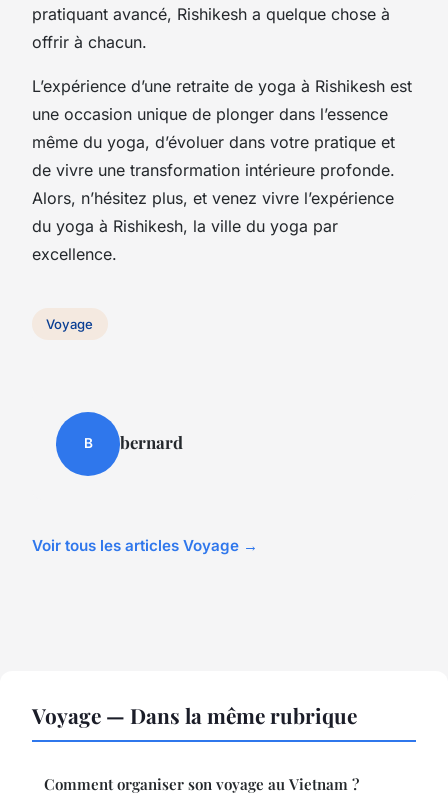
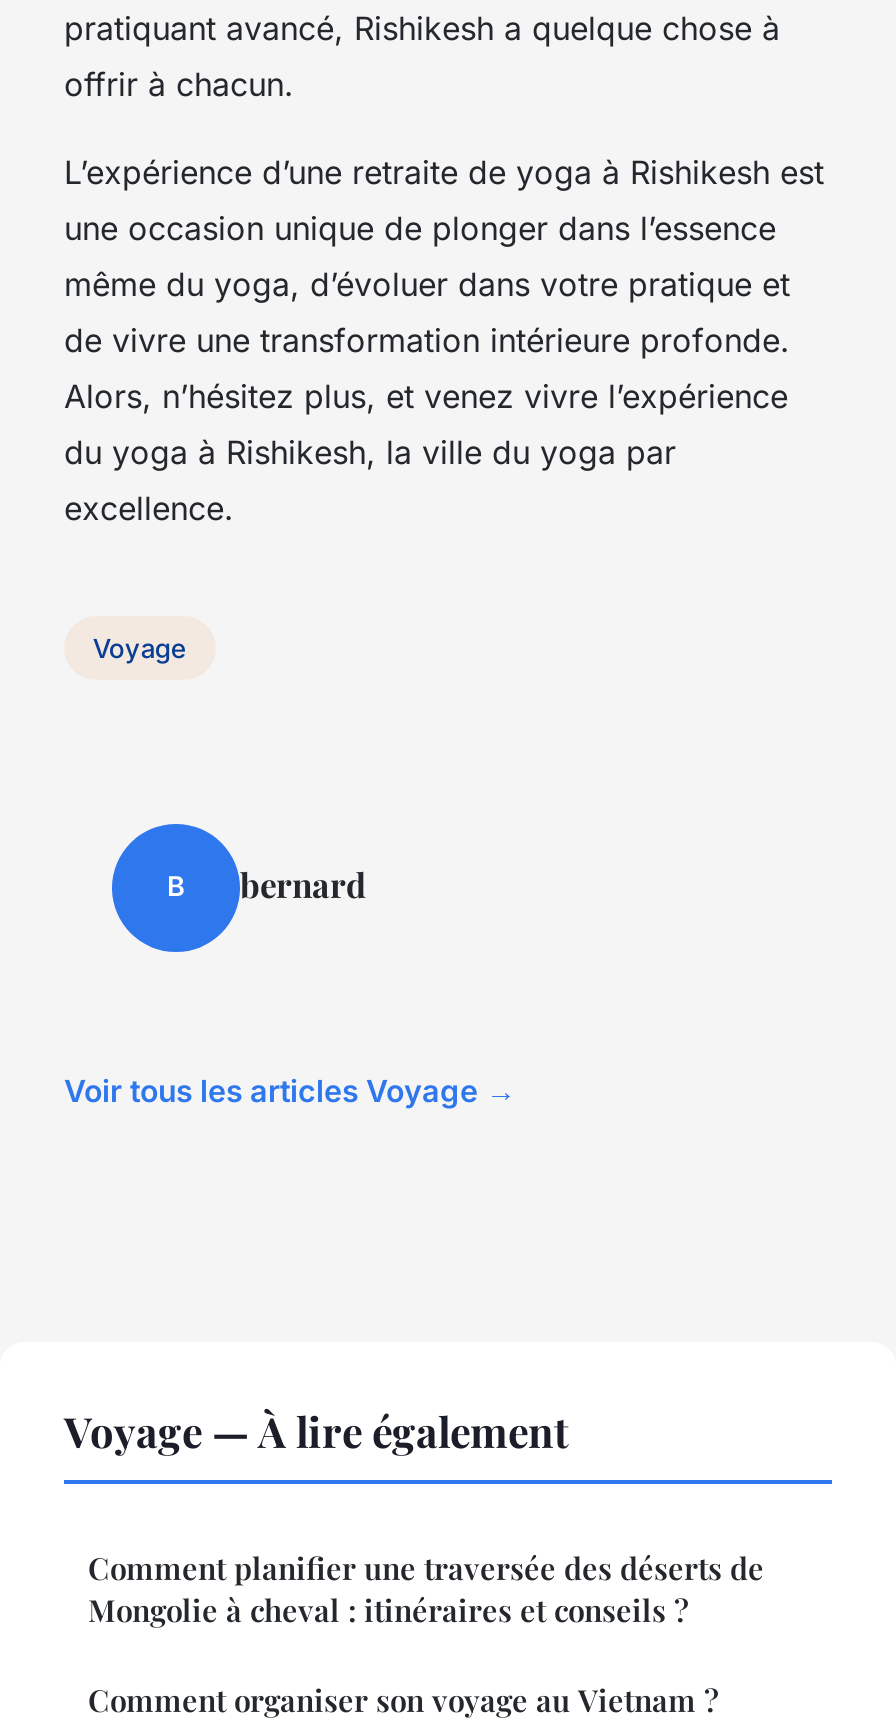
- Voyage — Dans la même rubrique
+ Voyage — À lire également
+ Comment planifier une traversée des déserts de
+ Mongolie à cheval : itinéraires et conseils ?
